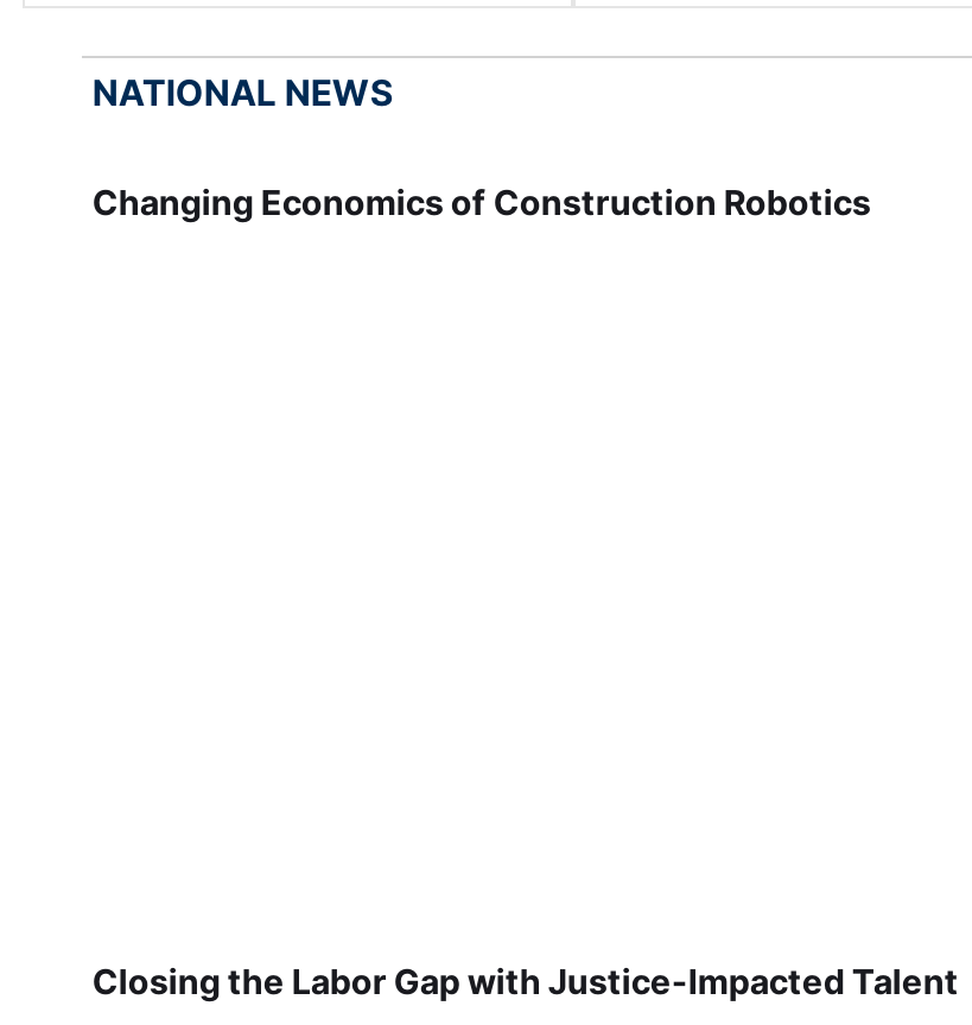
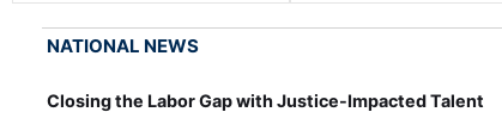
- Changing Economics of Construction Robotics
